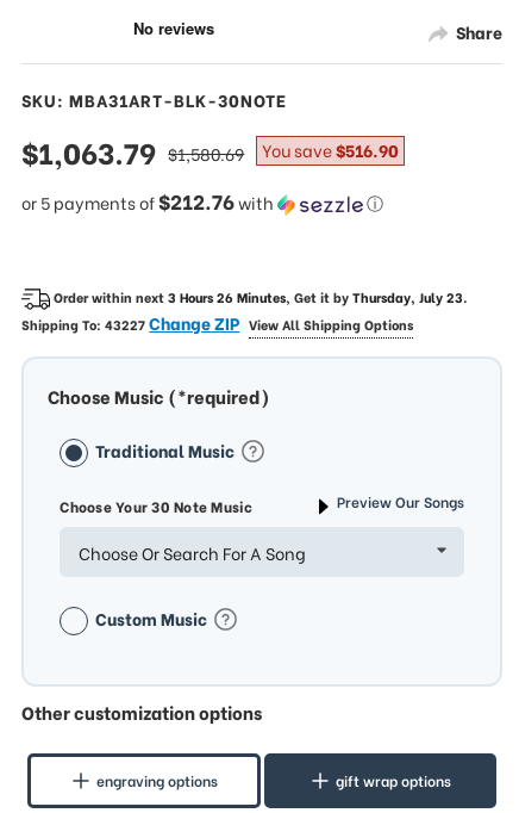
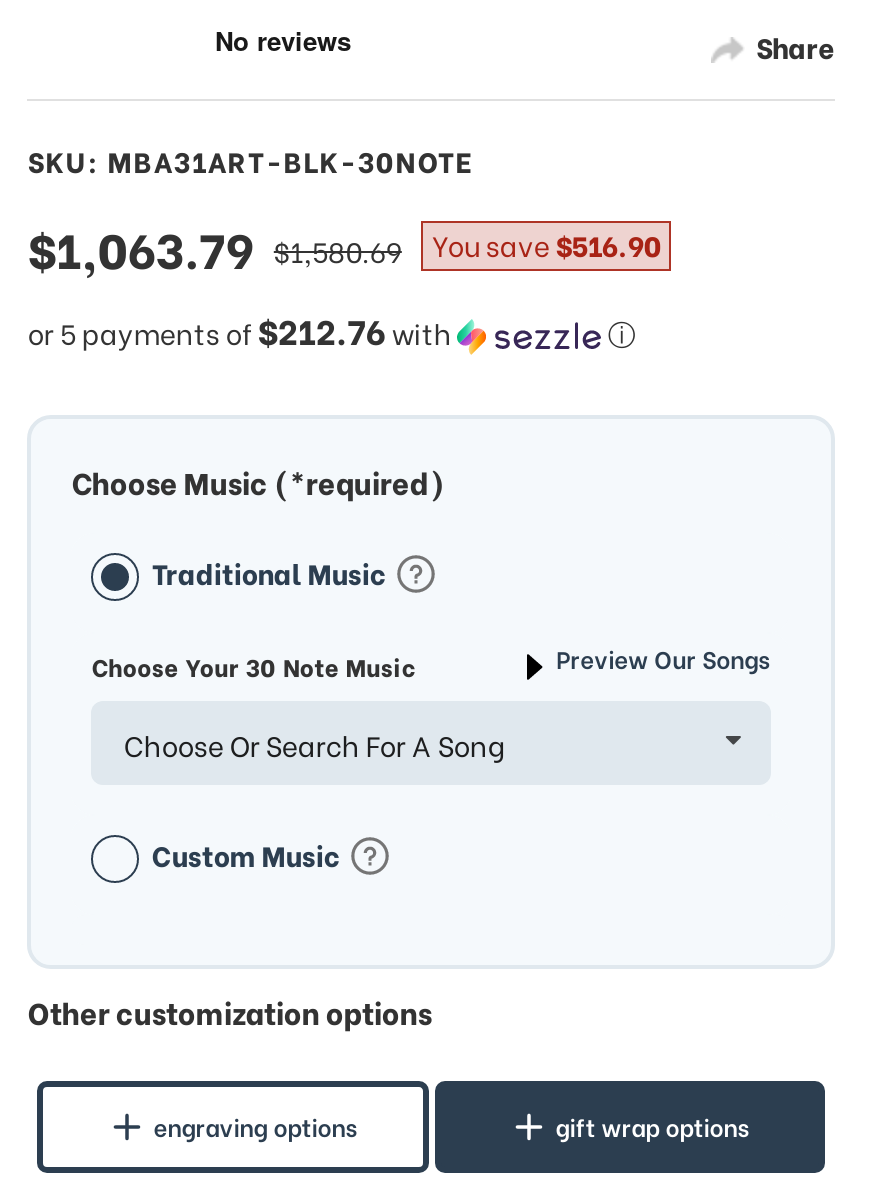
- Order within next 3 Hours 26 Minutes, Get it by Thursday, July 23.
- Shipping To: 43227 Change ZIP View All Shipping Options
